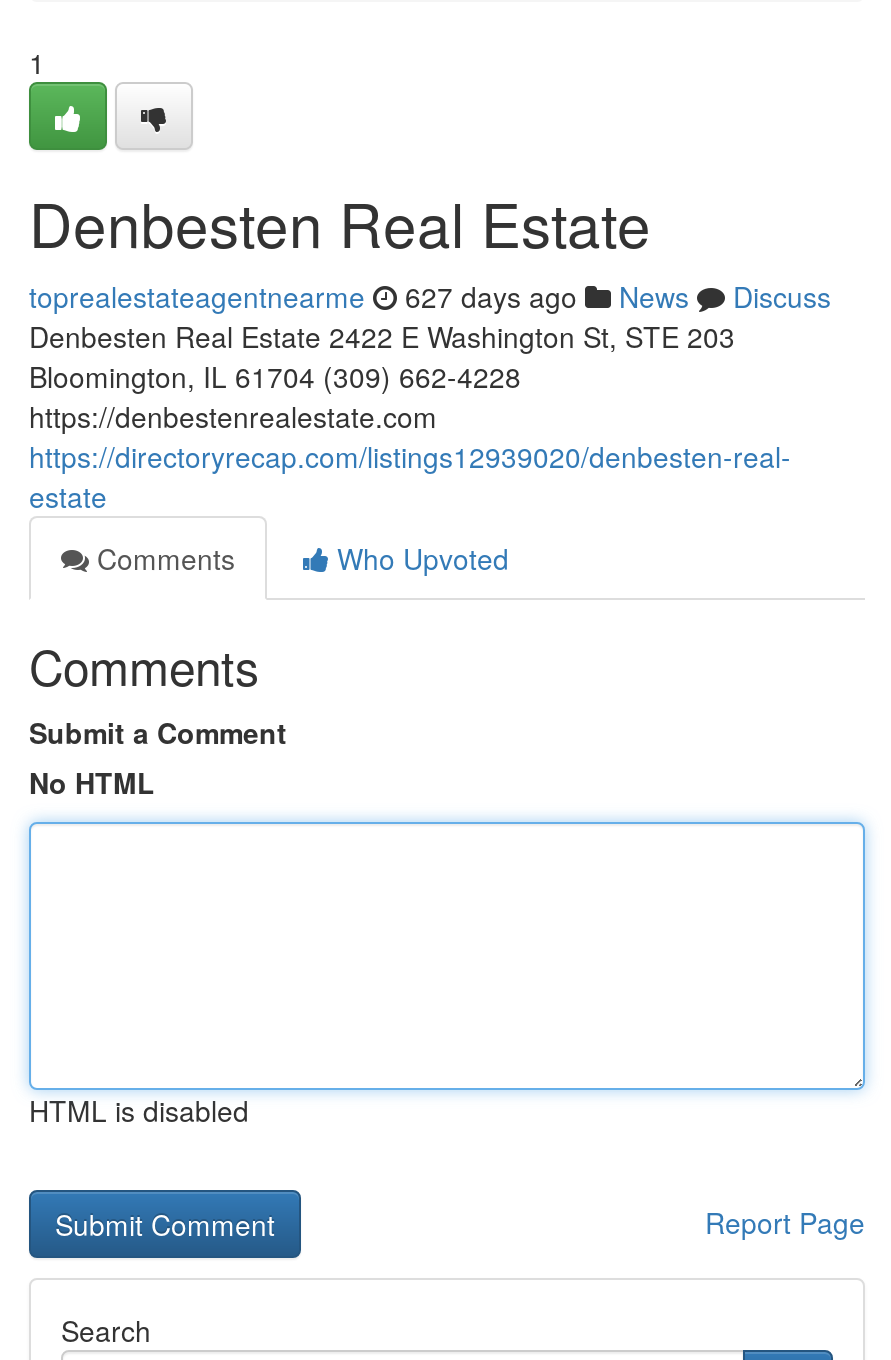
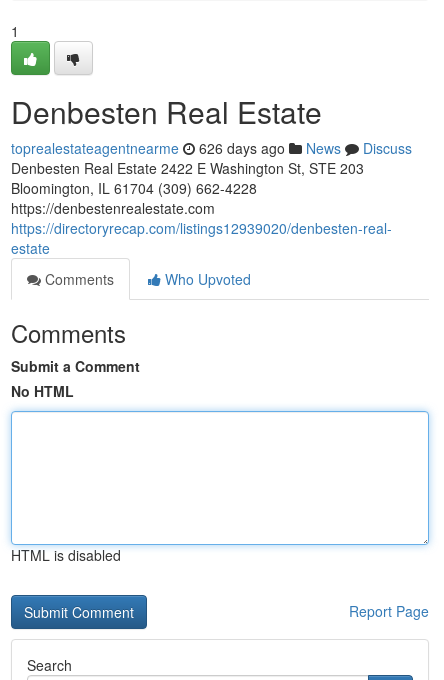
- toprealestateagentnearme 627 days ago News Discuss
+ toprealestateagentnearme 626 days ago News Discuss
